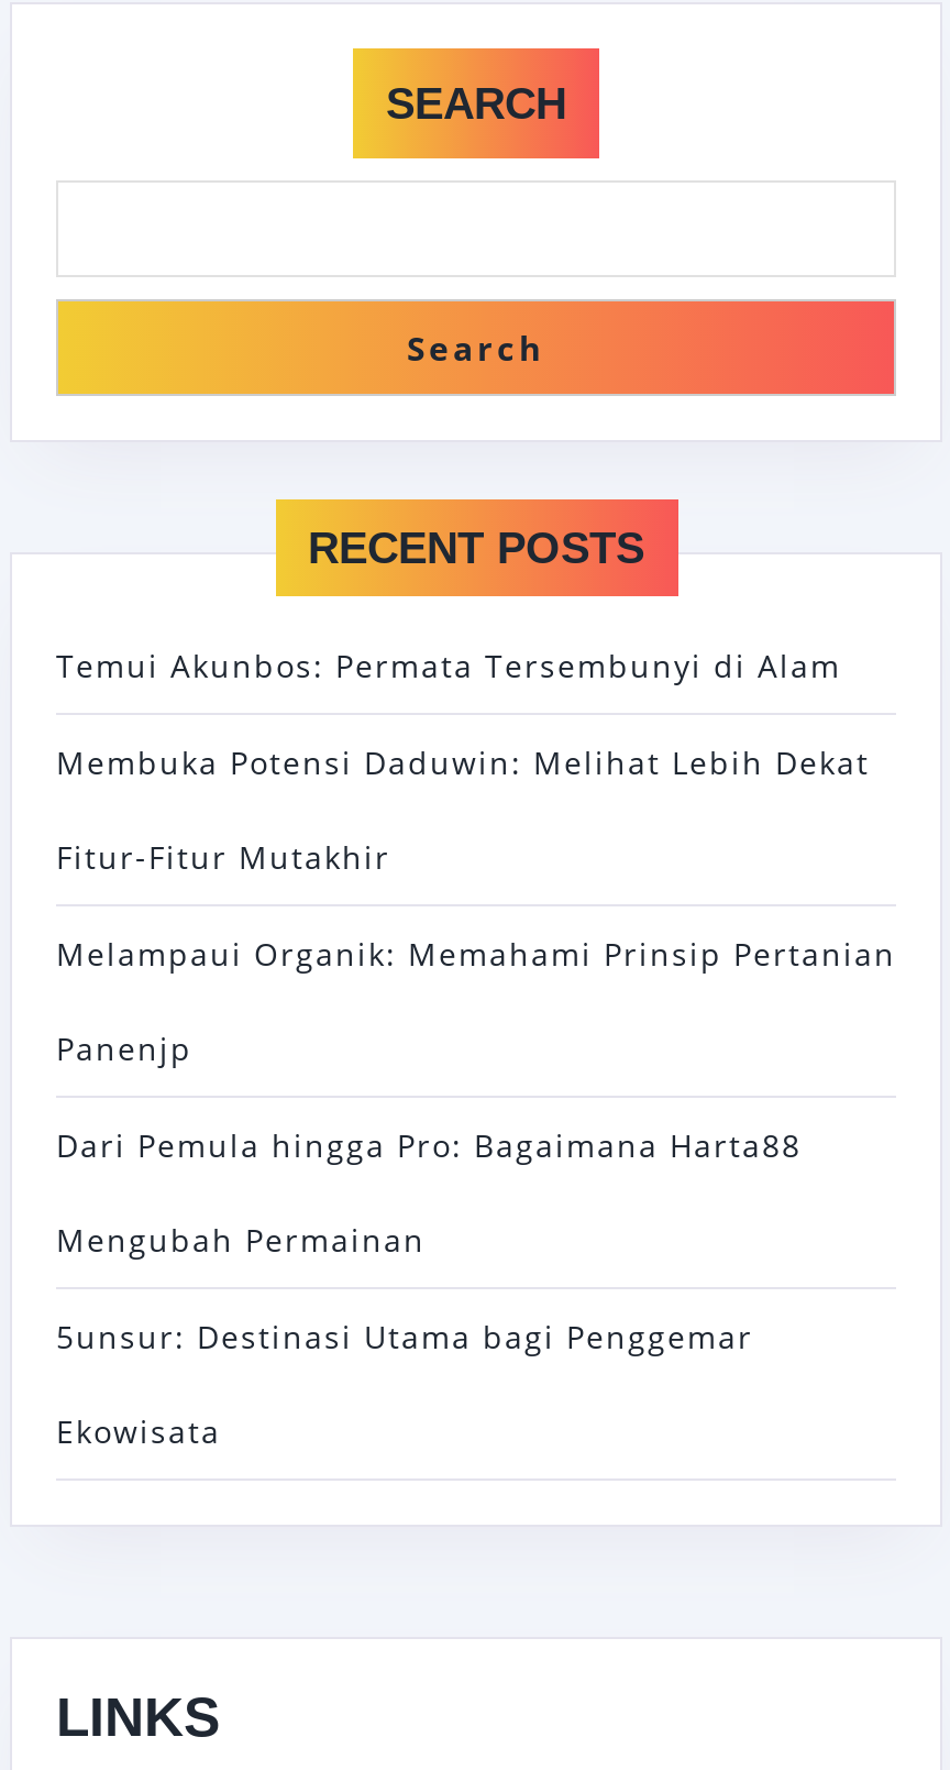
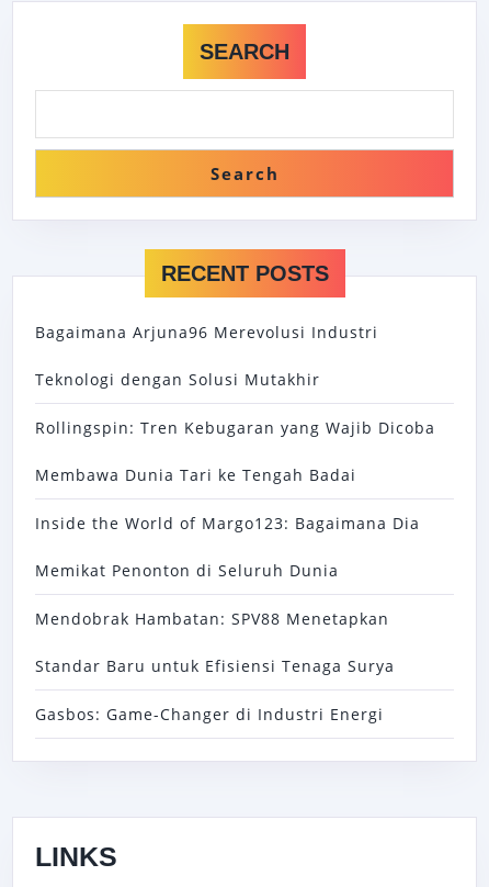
- Temui Akunbos: Permata Tersembunyi di Alam
+ Bagaimana Arjuna96 Merevolusi Industri

- Membuka Potensi Daduwin: Melihat Lebih Dekat
+ Teknologi dengan Solusi Mutakhir

- Fitur-Fitur Mutakhir
+ Rollingspin: Tren Kebugaran yang Wajib Dicoba

- Melampaui Organik: Memahami Prinsip Pertanian
+ Membawa Dunia Tari ke Tengah Badai

- Panenjp
+ Inside the World of Margo123: Bagaimana Dia

- Dari Pemula hingga Pro: Bagaimana Harta88
+ Memikat Penonton di Seluruh Dunia

- Mengubah Permainan
+ Mendobrak Hambatan: SPV88 Menetapkan

- 5unsur: Destinasi Utama bagi Penggemar
+ Standar Baru untuk Efisiensi Tenaga Surya

- Ekowisata
+ Gasbos: Game-Changer di Industri Energi
